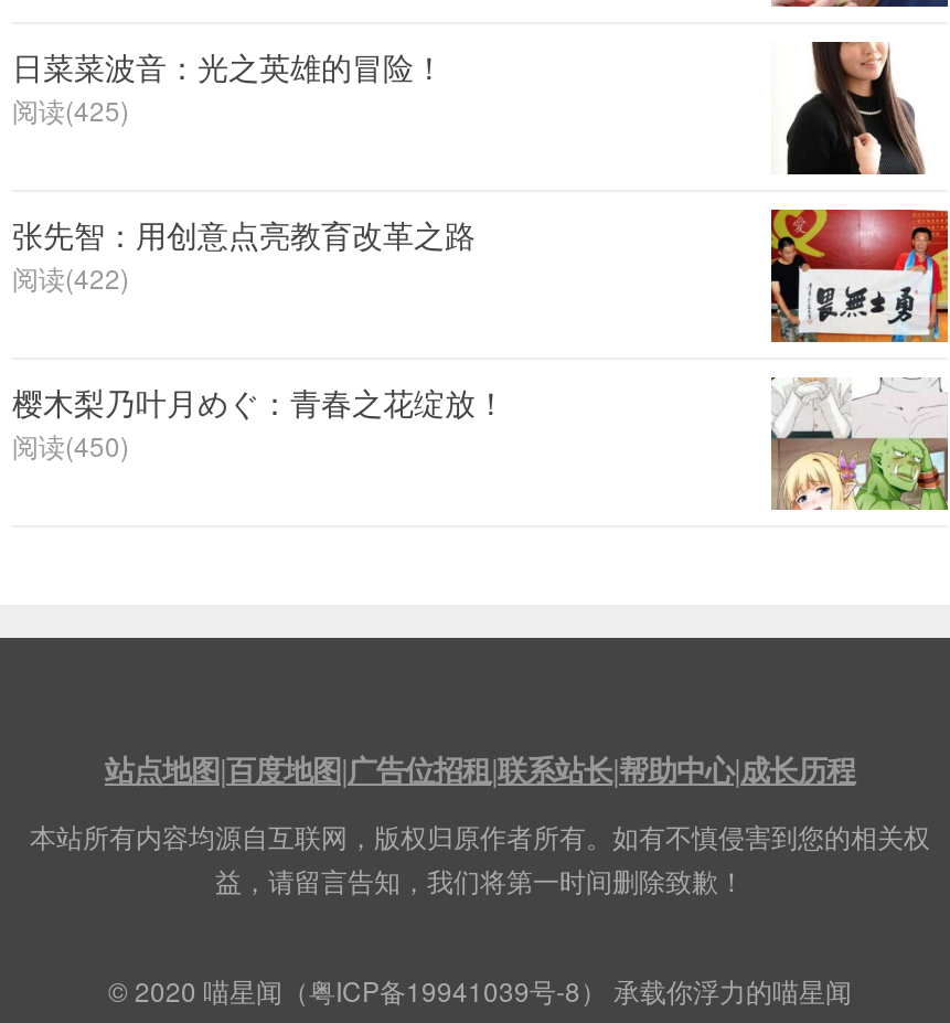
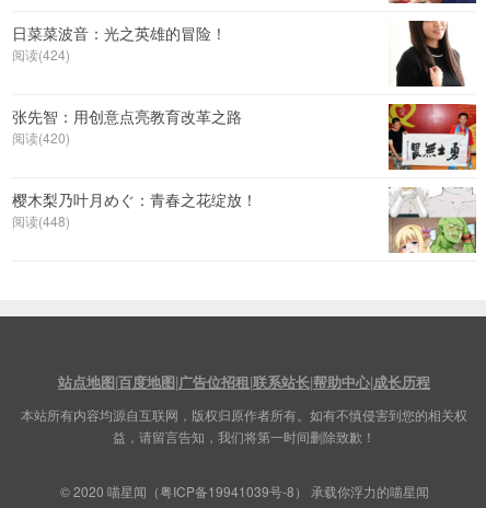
- 阅读(425)
+ 阅读(424)

- 阅读(422)
+ 阅读(420)

- 阅读(450)
+ 阅读(448)
